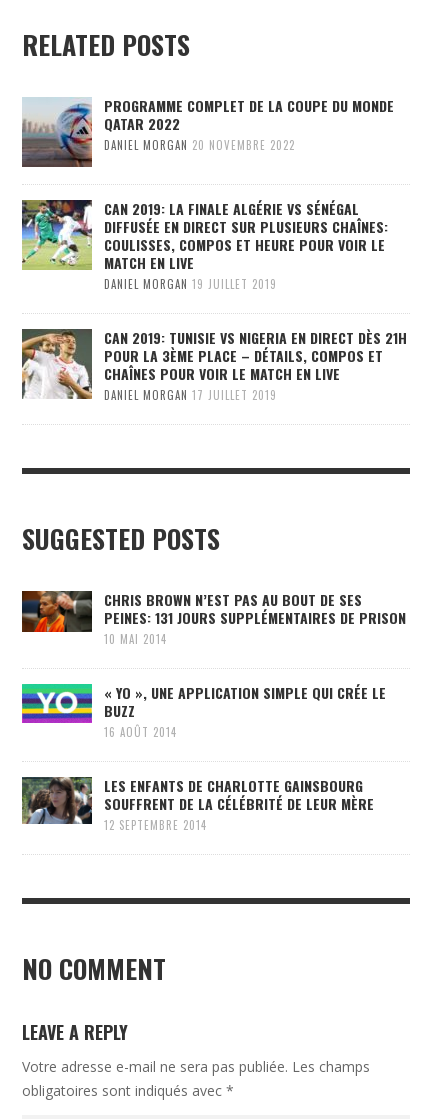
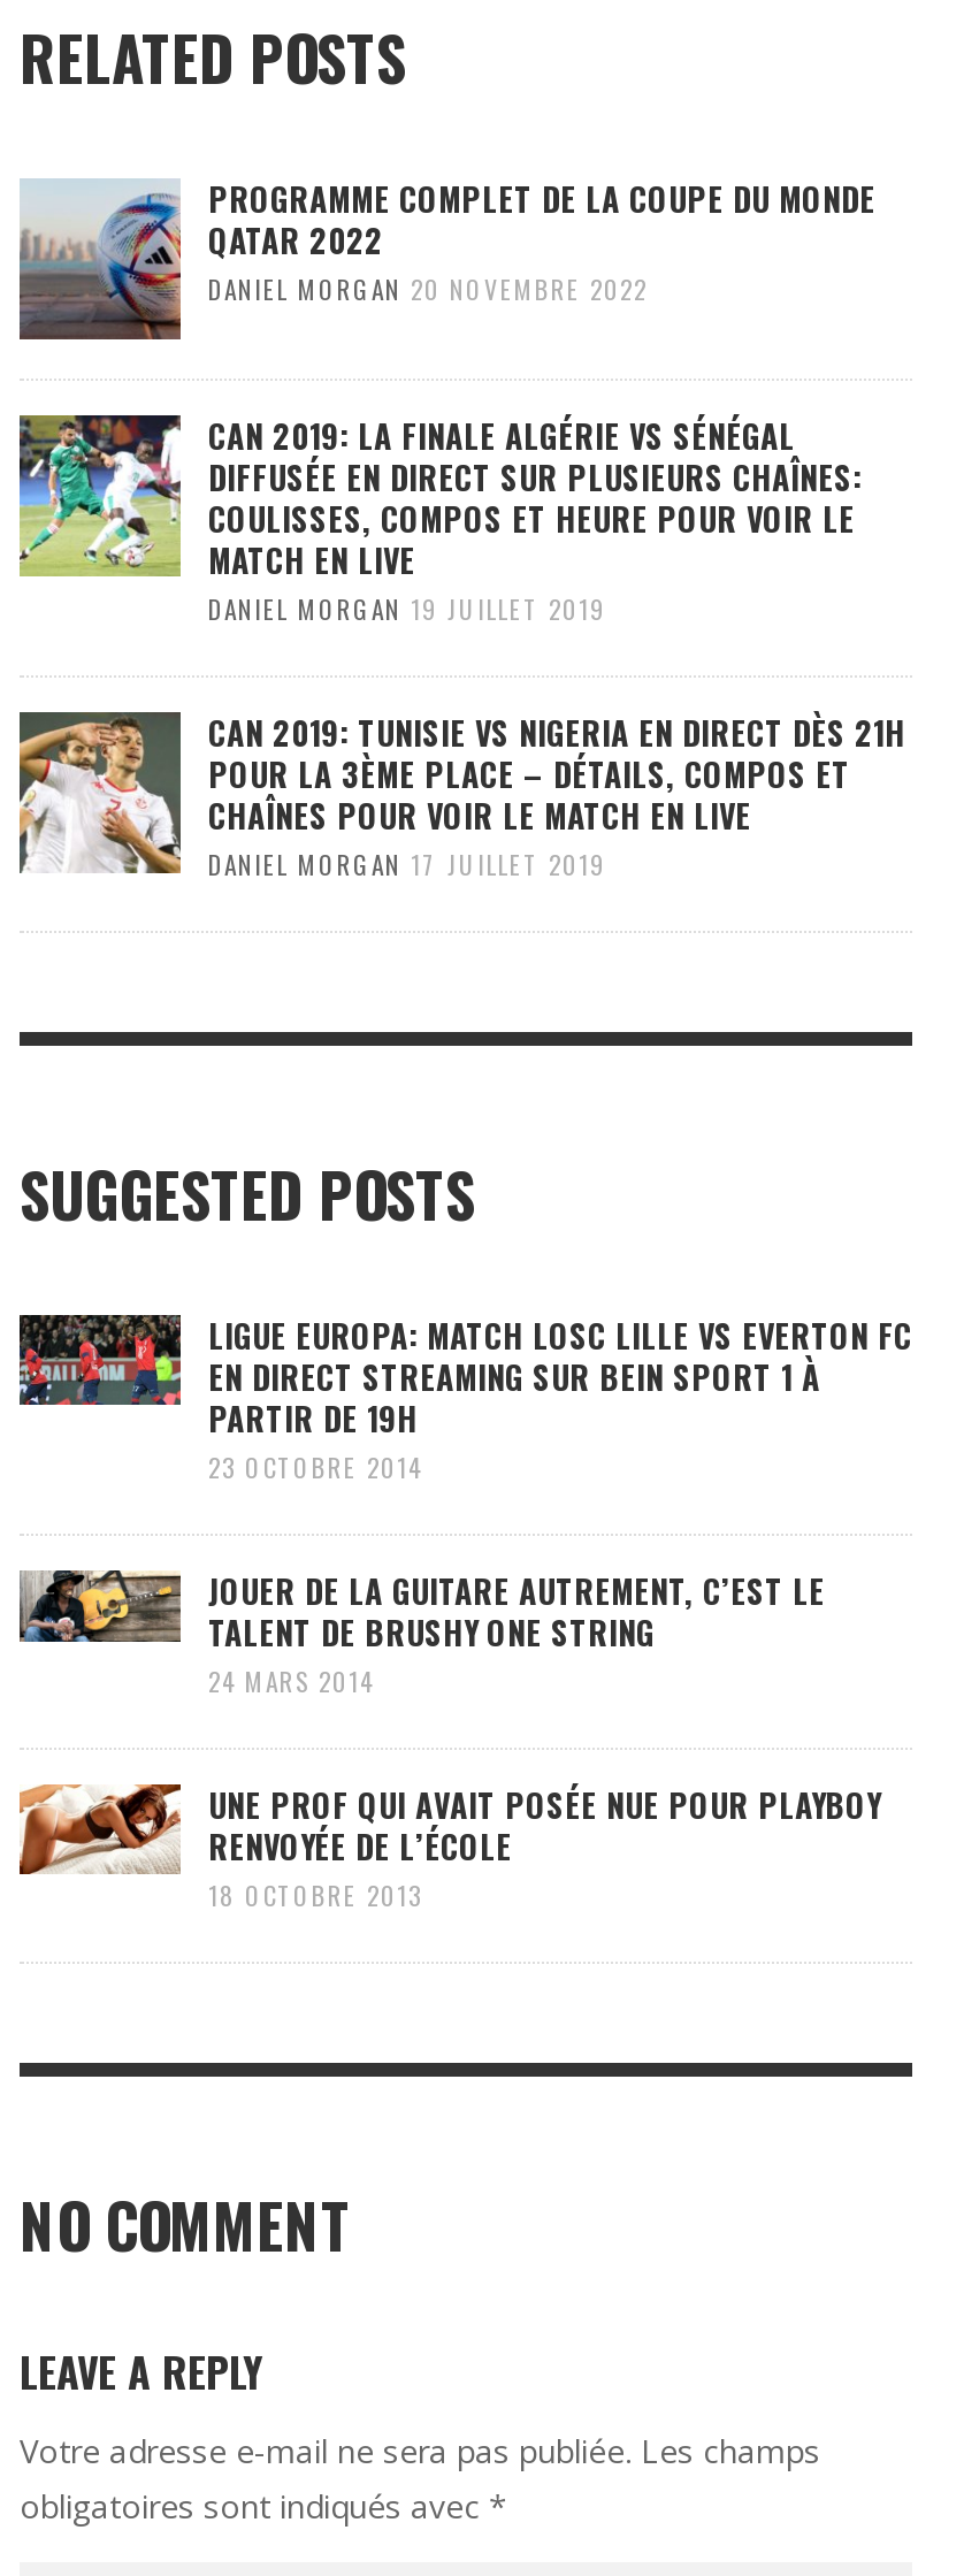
- [image]
- CHRIS BROWN N’EST PAS AU BOUT DE SES
- PEINES: 131 JOURS SUPPLÉMENTAIRES DE PRISON
- 10 MAI 2014
+ [image]
+ LIGUE EUROPA: MATCH LOSC LILLE VS EVERTON FC
+ EN DIRECT STREAMING SUR BEIN SPORT 1 À
+ PARTIR DE 19H
+ 23 OCTOBRE 2014

- [image]
- « YO », UNE APPLICATION SIMPLE QUI CRÉE LE
- BUZZ
- 16 AOÛT 2014
+ [image]
+ JOUER DE LA GUITARE AUTREMENT, C’EST LE
+ TALENT DE BRUSHY ONE STRING
+ 24 MARS 2014

- [image]
- LES ENFANTS DE CHARLOTTE GAINSBOURG
- SOUFFRENT DE LA CÉLÉBRITÉ DE LEUR MÈRE
- 12 SEPTEMBRE 2014
+ [image]
+ UNE PROF QUI AVAIT POSÉE NUE POUR PLAYBOY
+ RENVOYÉE DE L’ÉCOLE
+ 18 OCTOBRE 2013
